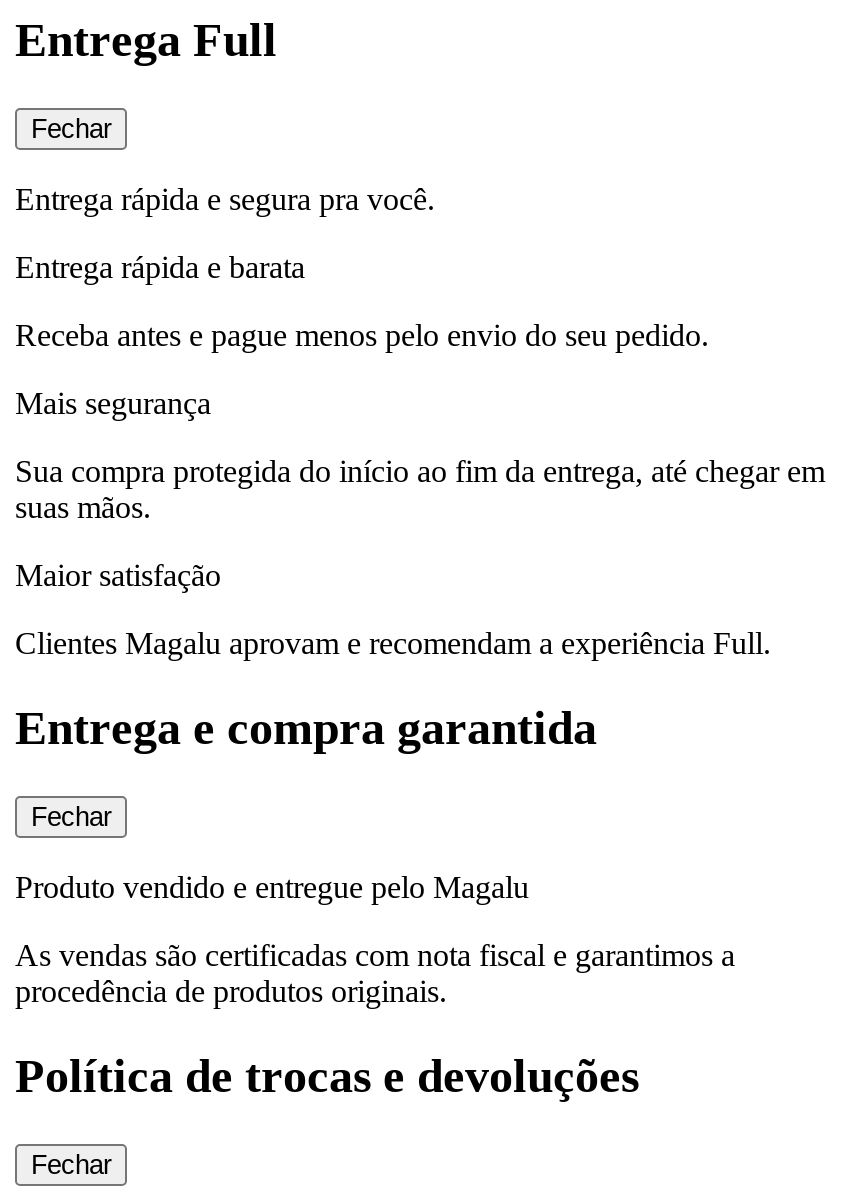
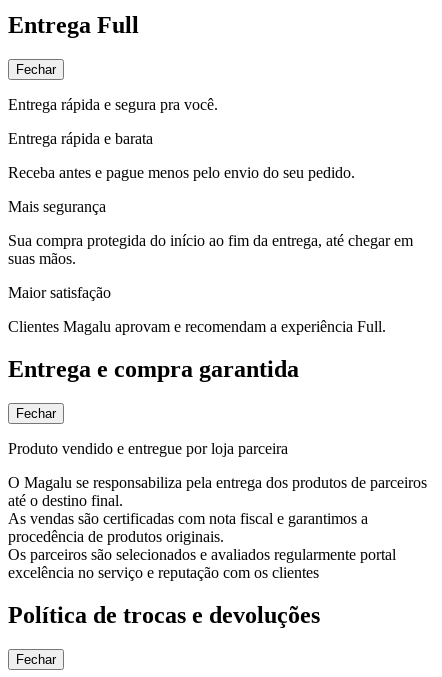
- Produto vendido e entregue pelo Magalu
+ Produto vendido e entregue por loja parceira
+ O Magalu se responsabiliza pela entrega dos produtos de parceiros
+ até o destino final.

+ Os parceiros são selecionados e avaliados regularmente portal
+ excelência no serviço e reputação com os clientes
